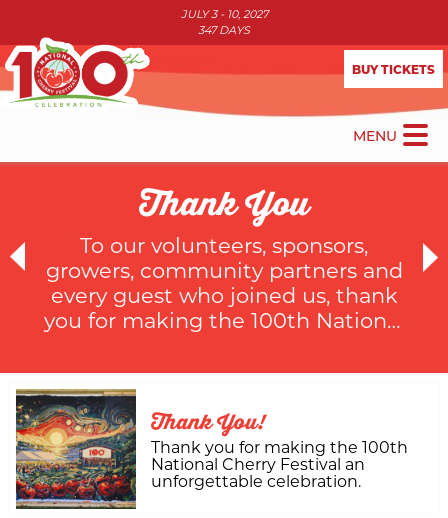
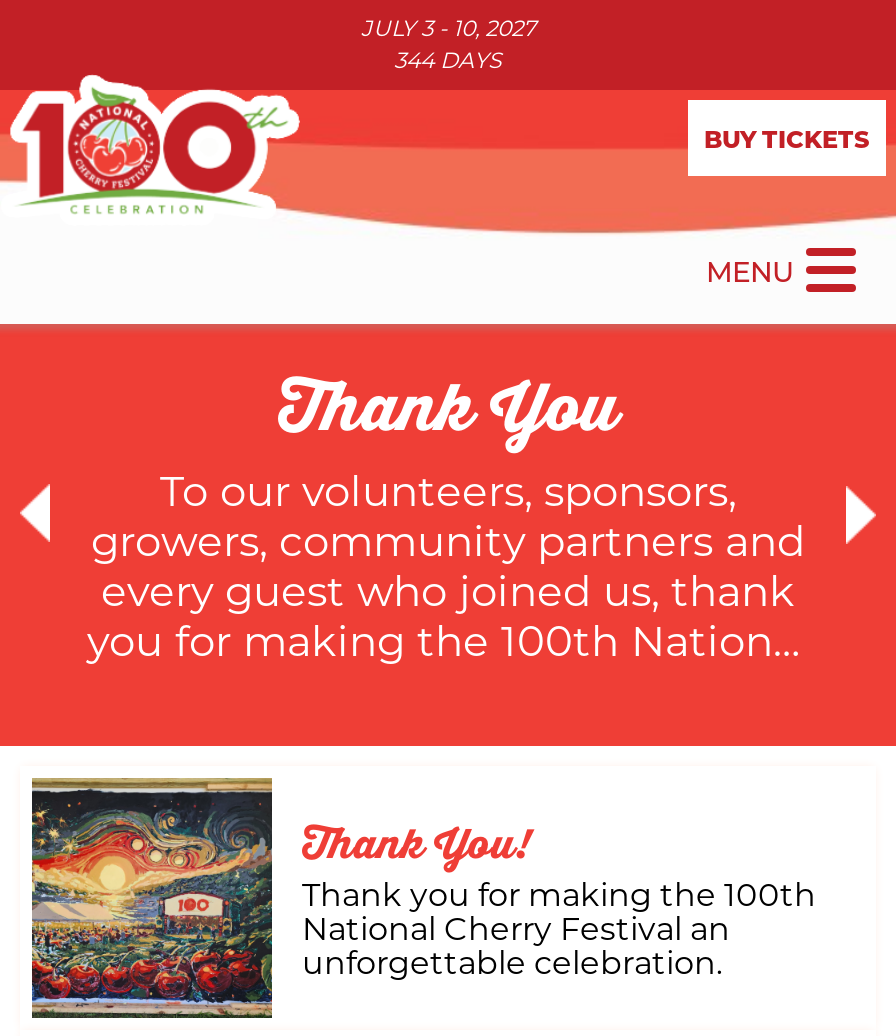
- 347 DAYS
+ 344 DAYS
